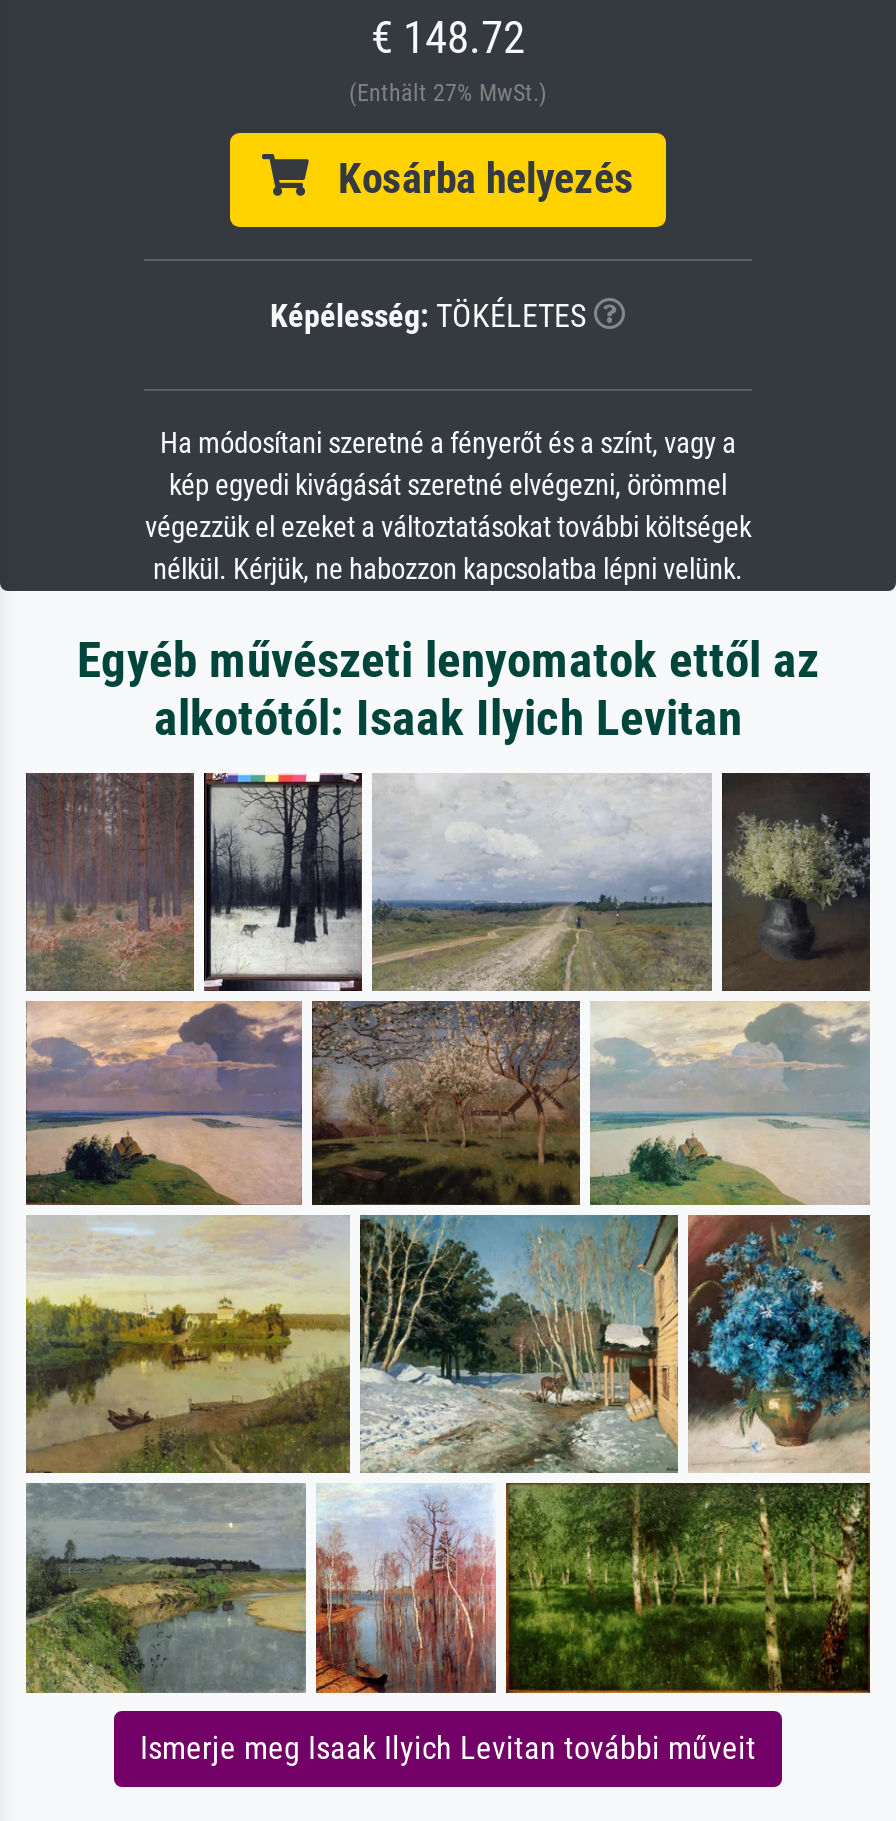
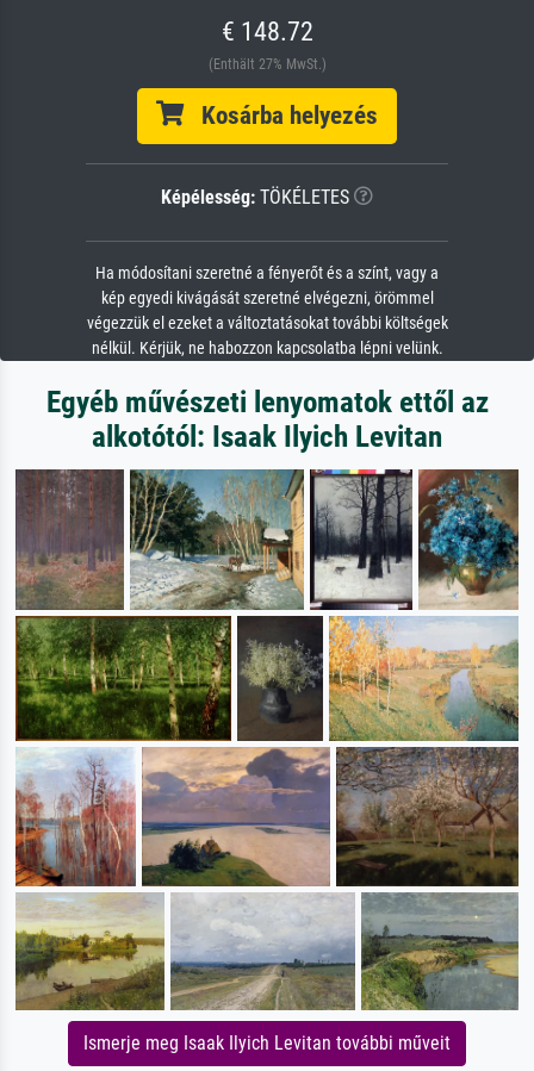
- [image]
+ [image]
